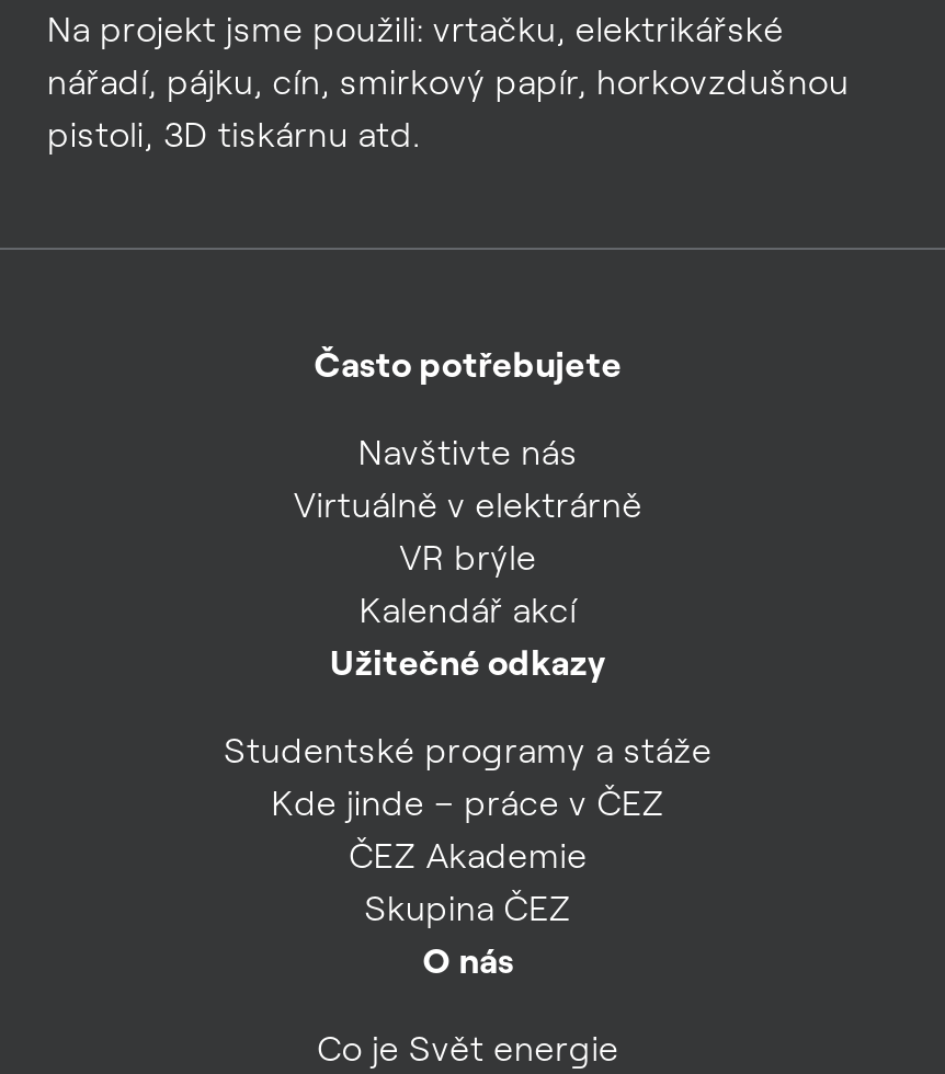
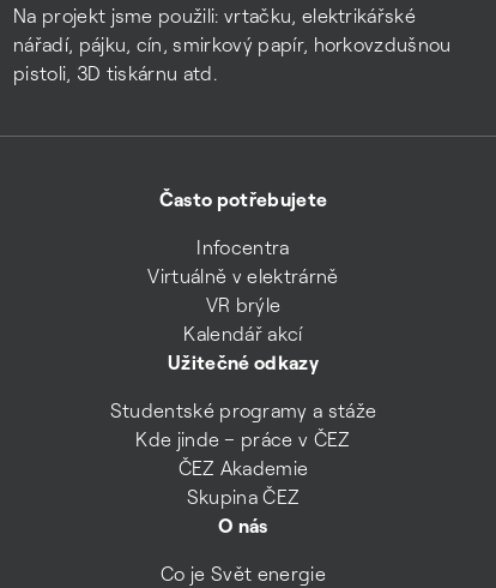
- Navštivte nás
+ Infocentra
